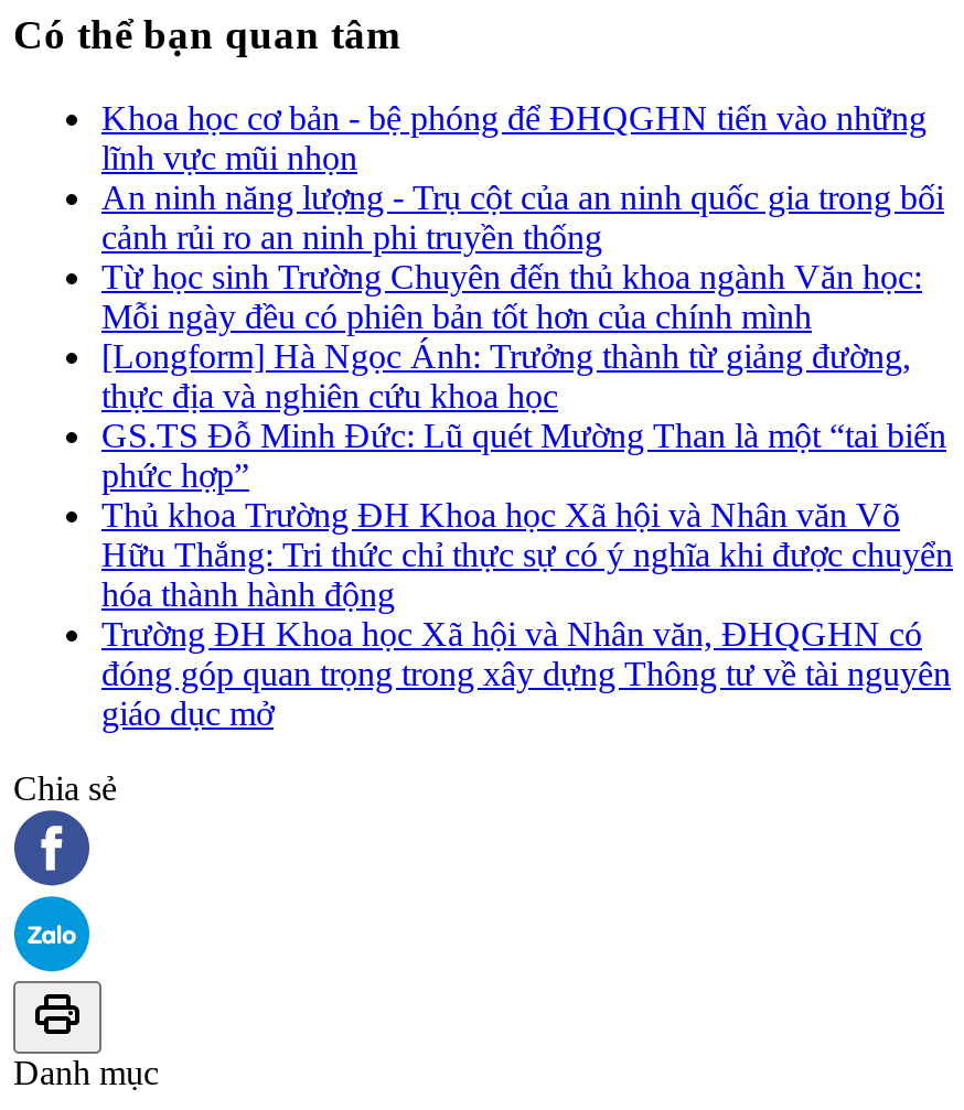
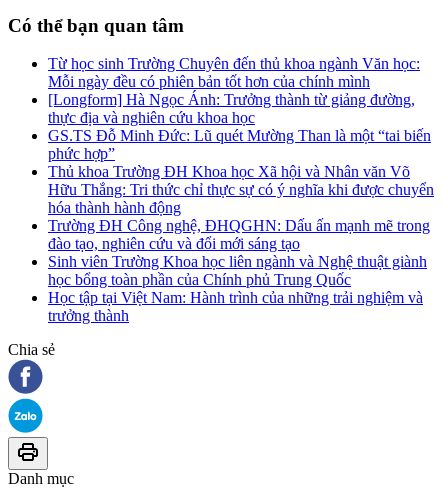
- Khoa học cơ bản - bệ phóng để ĐHQGHN tiến vào những
- lĩnh vực mũi nhọn
- An ninh năng lượng - Trụ cột của an ninh quốc gia trong bối
- cảnh rủi ro an ninh phi truyền thống

moved up: Từ học sinh Trường Chuyên đến thủ khoa ngành Văn học: | Mỗi ngày đều có phiên bản tốt hơn của chính mình | [Longform] Hà Ngọc Ánh: Trưởng thành từ giảng đường, | ... | Hữu Thắng: Tri thức chỉ thực sự có ý nghĩa khi được chuyển | hóa thành hành động

- Trường ĐH Khoa học Xã hội và Nhân văn, ĐHQGHN có
- đóng góp quan trọng trong xây dựng Thông tư về tài nguyên
- giáo dục mở
+ Trường ĐH Công nghệ, ĐHQGHN: Dấu ấn mạnh mẽ trong
+ đào tạo, nghiên cứu và đổi mới sáng tạo
+ Sinh viên Trường Khoa học liên ngành và Nghệ thuật giành
+ học bổng toàn phần của Chính phủ Trung Quốc
+ Học tập tại Việt Nam: Hành trình của những trải nghiệm và
+ trưởng thành
